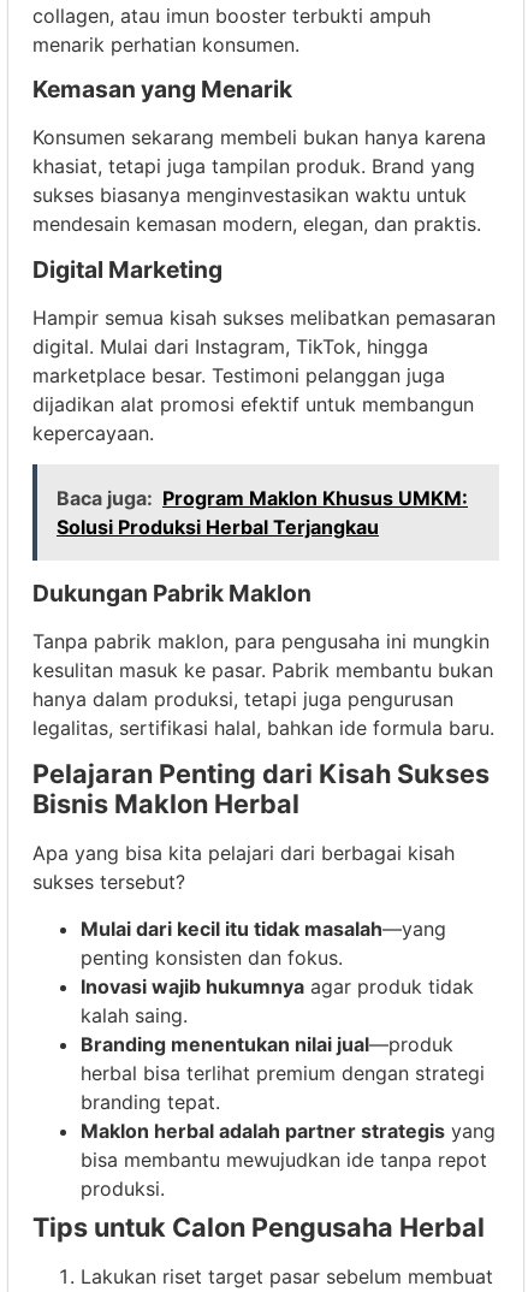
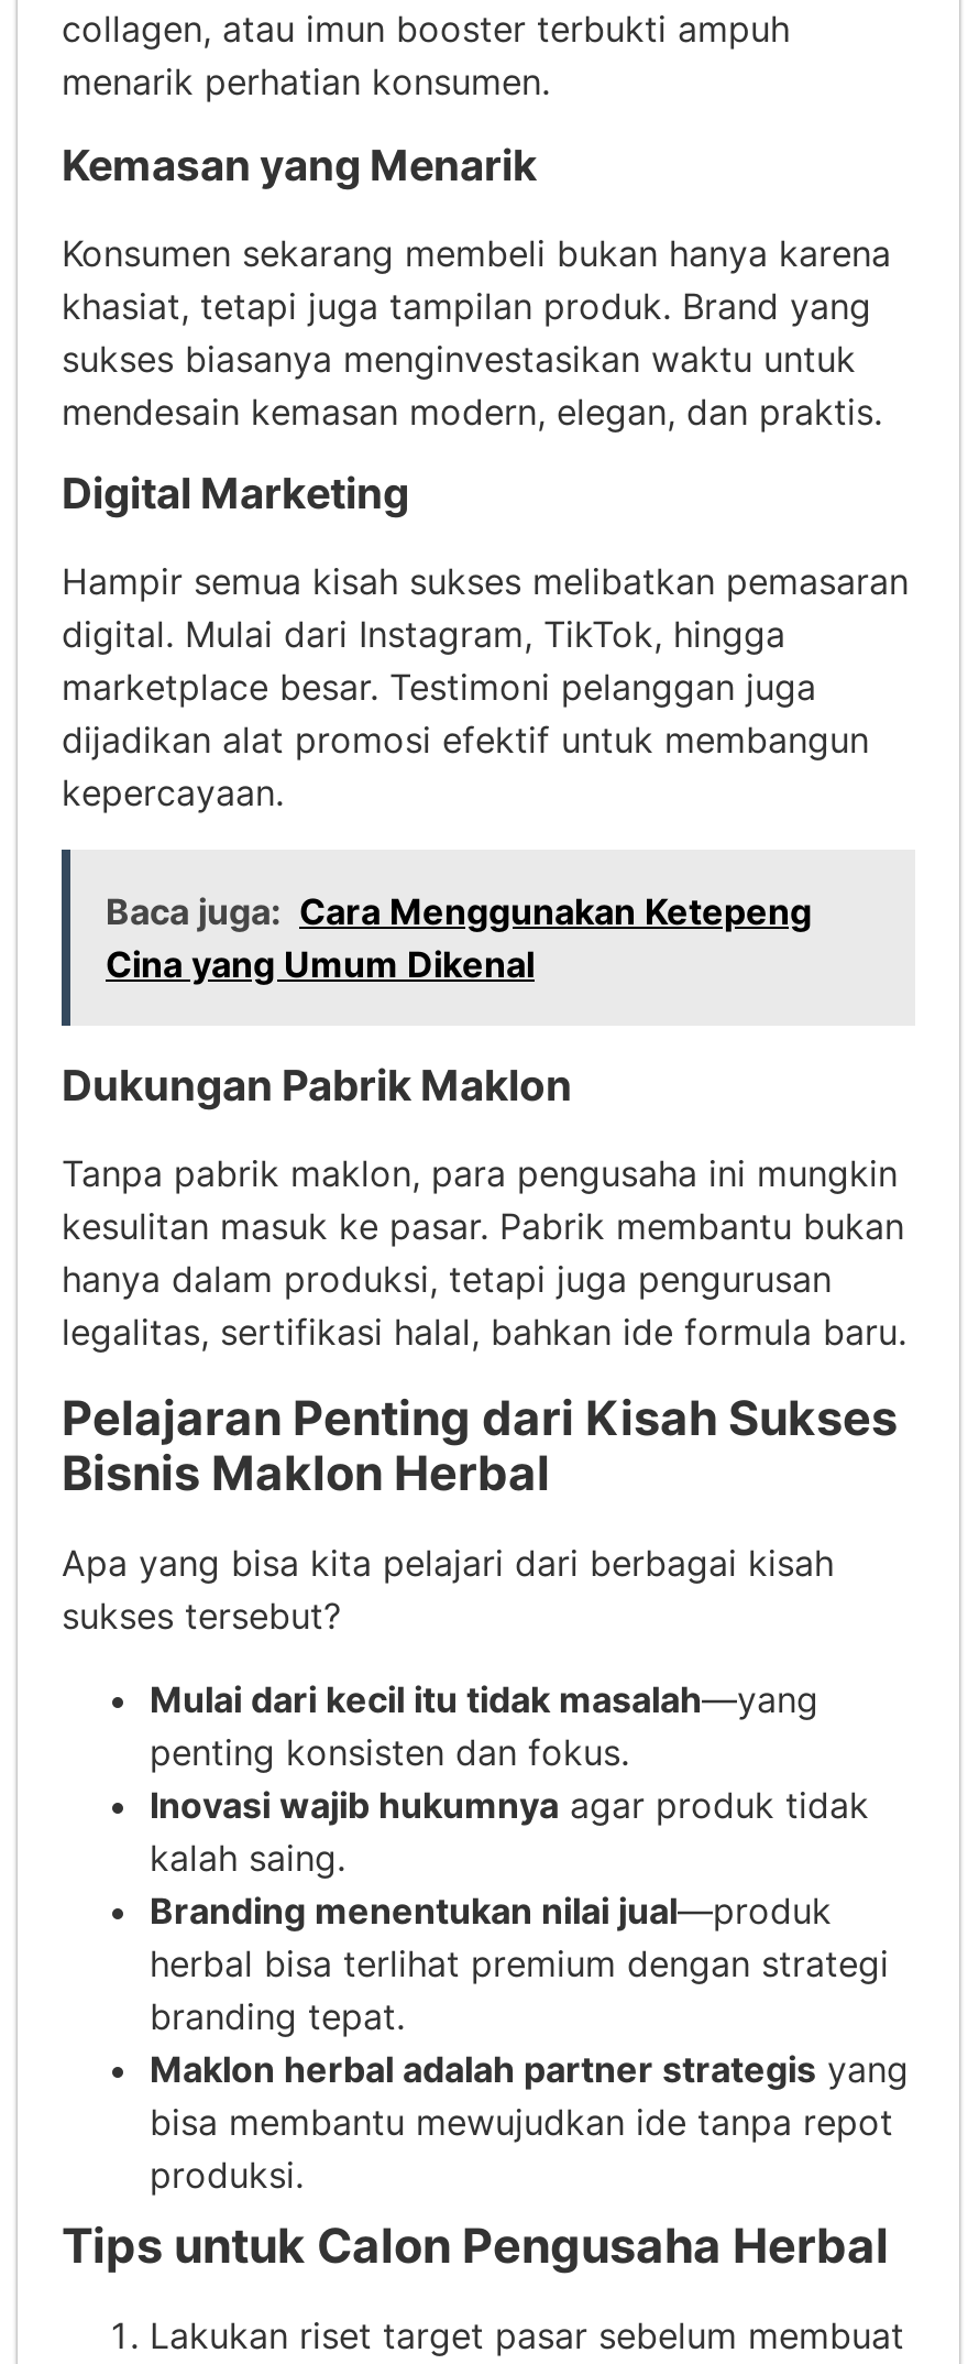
- Baca juga: Program Maklon Khusus UMKM:
- Solusi Produksi Herbal Terjangkau
+ Baca juga: Cara Menggunakan Ketepeng
+ Cina yang Umum Dikenal
